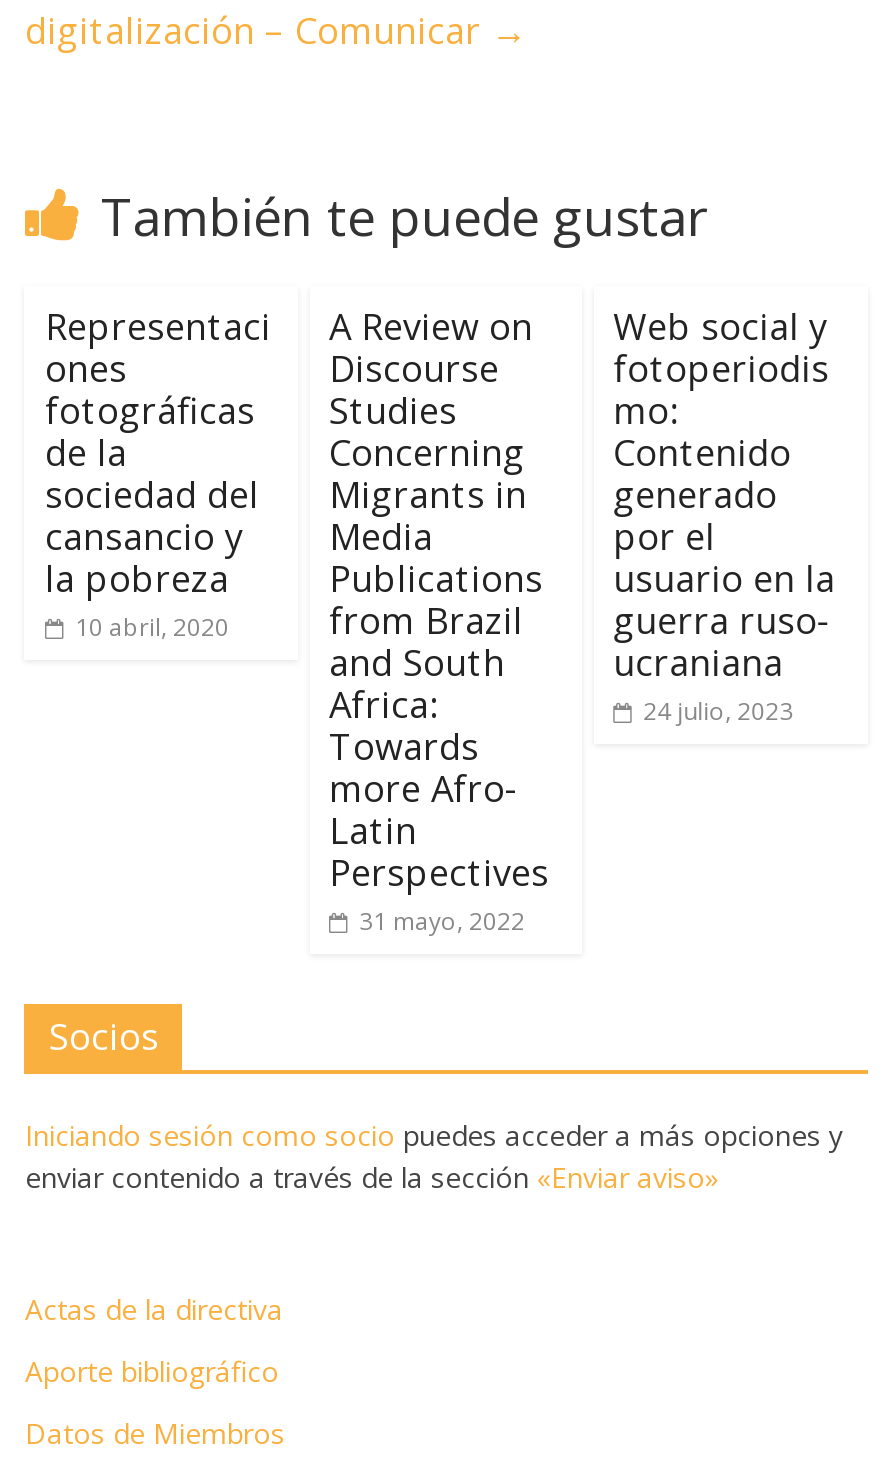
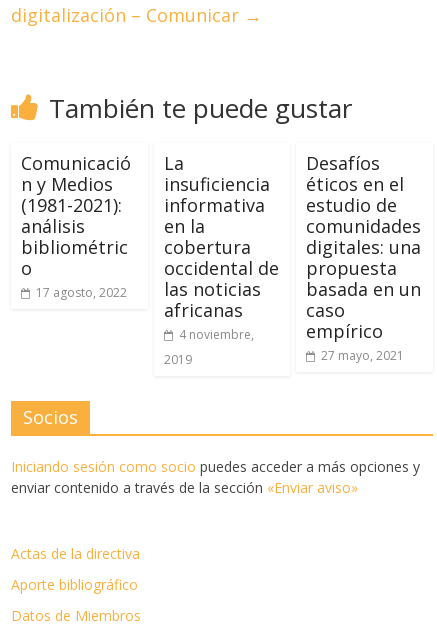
- Representaci
- ones
- fotográficas
- de la
- sociedad del
- cansancio y
- la pobreza
- 10 abril, 2020
+ Comunicació
+ n y Medios
+ (1981-2021):
+ análisis
+ bibliométric
+ o
+ 17 agosto, 2022

- A Review on
- Discourse
- Studies
- Concerning
- Migrants in
- Media
- Publications
- from Brazil
- and South
- Africa:
- Towards
- more Afro-
- Latin
- Perspectives
- 31 mayo, 2022
+ La
+ insuficiencia
+ informativa
+ en la
+ cobertura
+ occidental de
+ las noticias
+ africanas
+ 4 noviembre,
+ 2019

- Web social y
- fotoperiodis
- mo:
- Contenido
- generado
- por el
- usuario en la
- guerra ruso-
- ucraniana
- 24 julio, 2023
+ Desafíos
+ éticos en el
+ estudio de
+ comunidades
+ digitales: una
+ propuesta
+ basada en un
+ caso
+ empírico
+ 27 mayo, 2021
